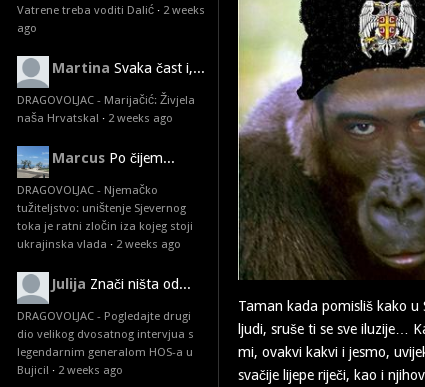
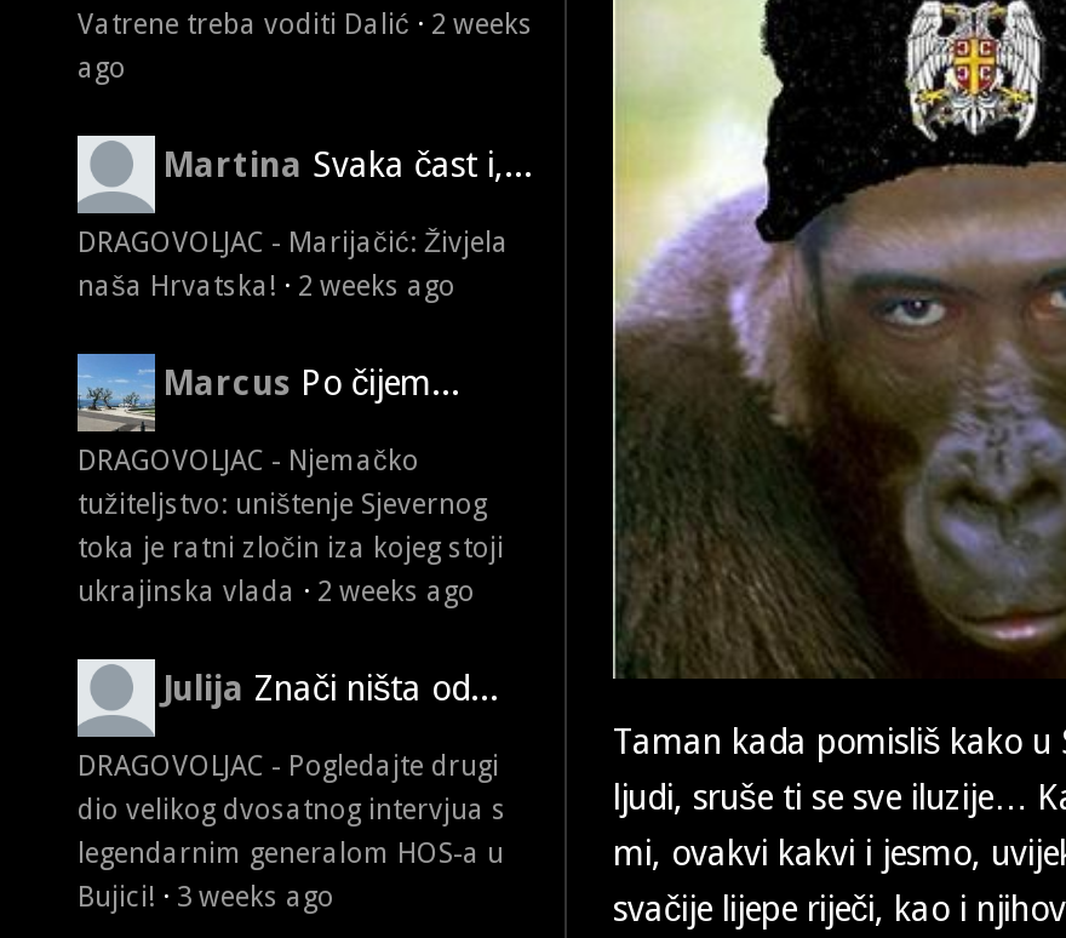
- Bujici! · 2 weeks ago
+ Bujici! · 3 weeks ago
